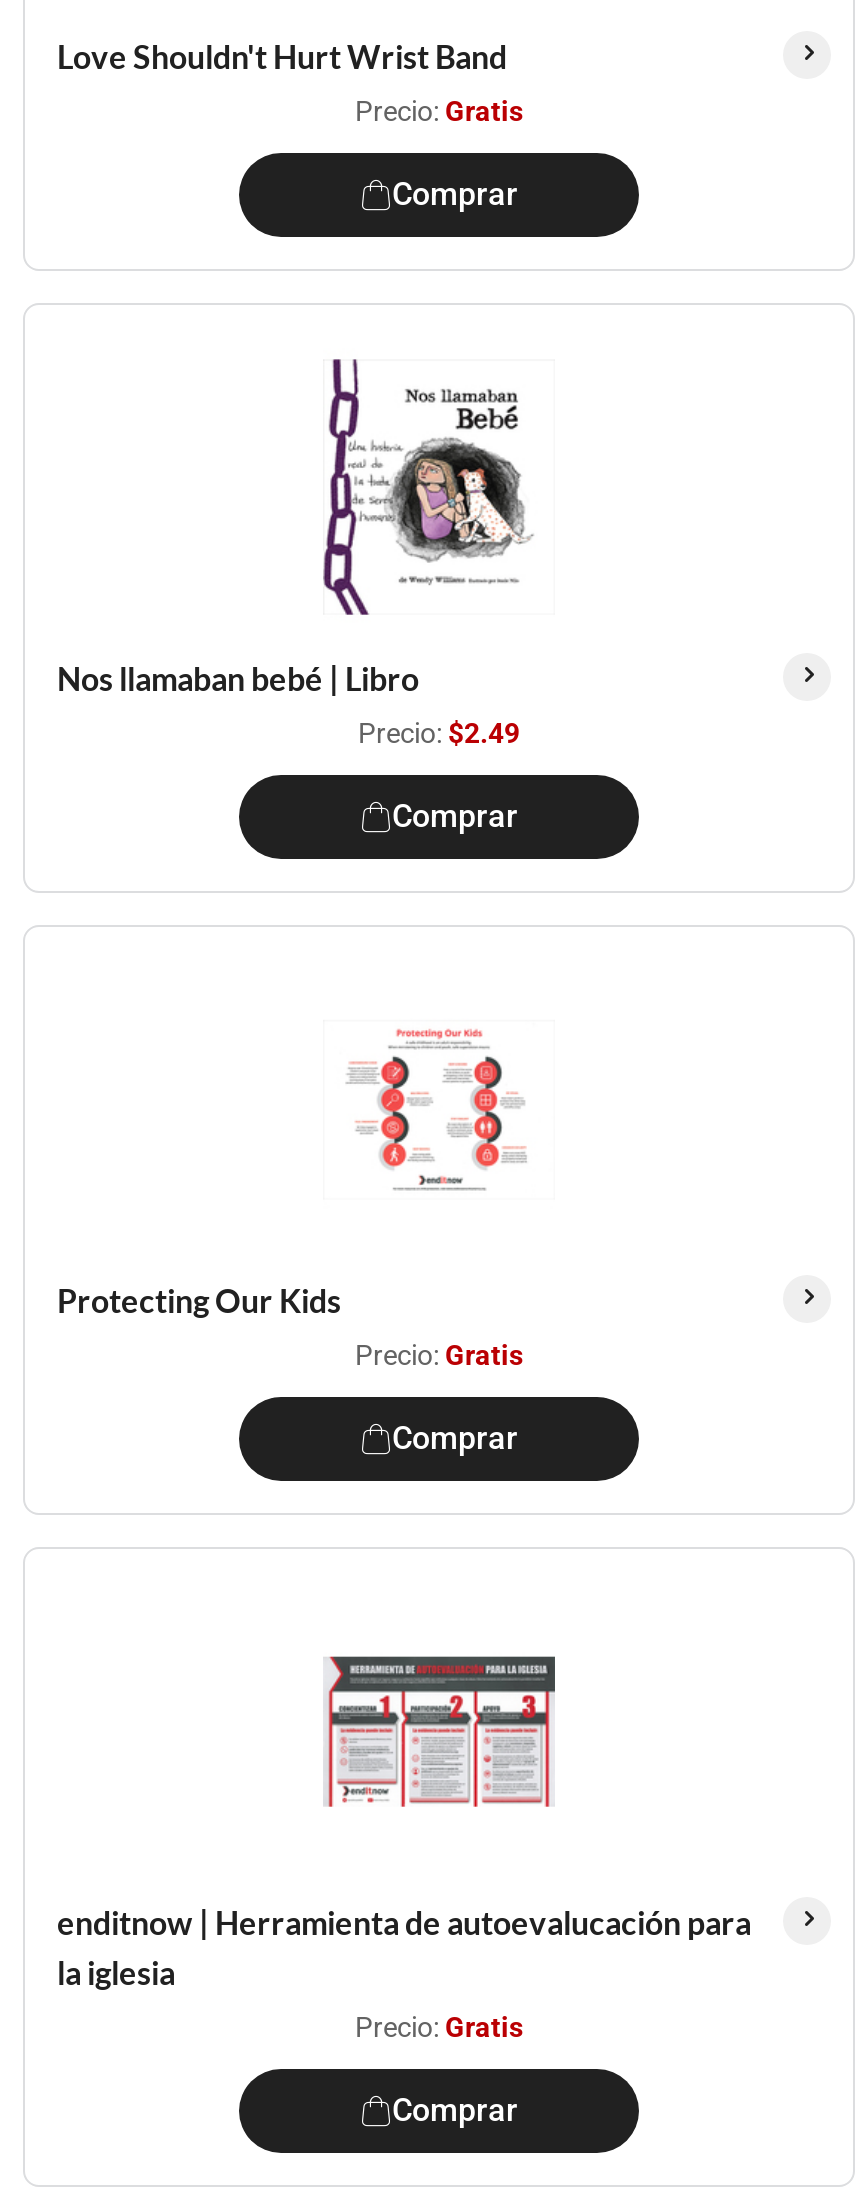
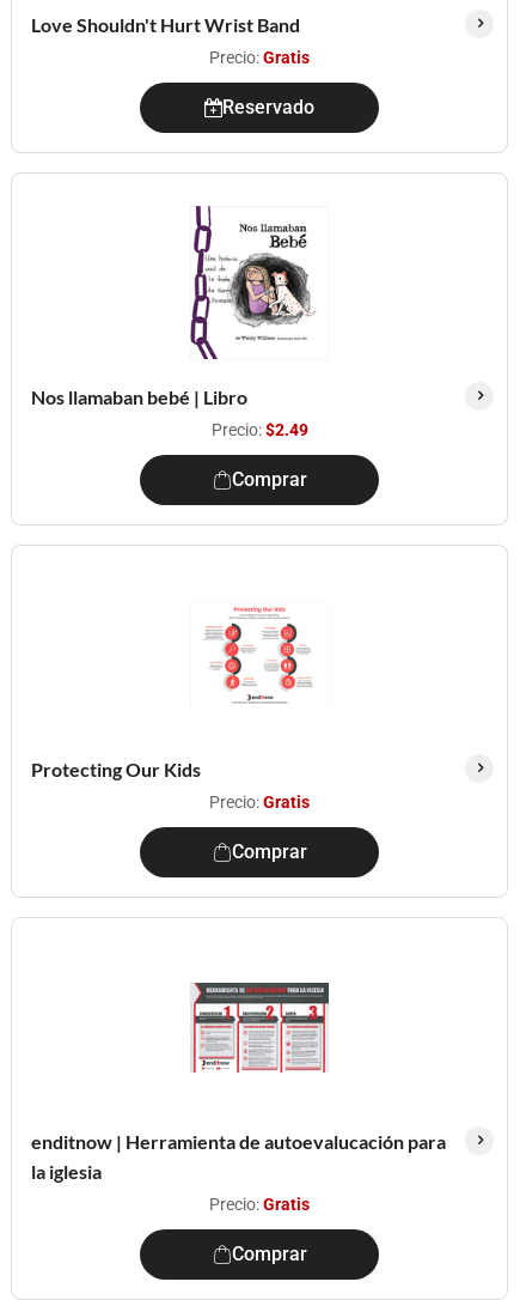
- Comprar
+ Reservado
